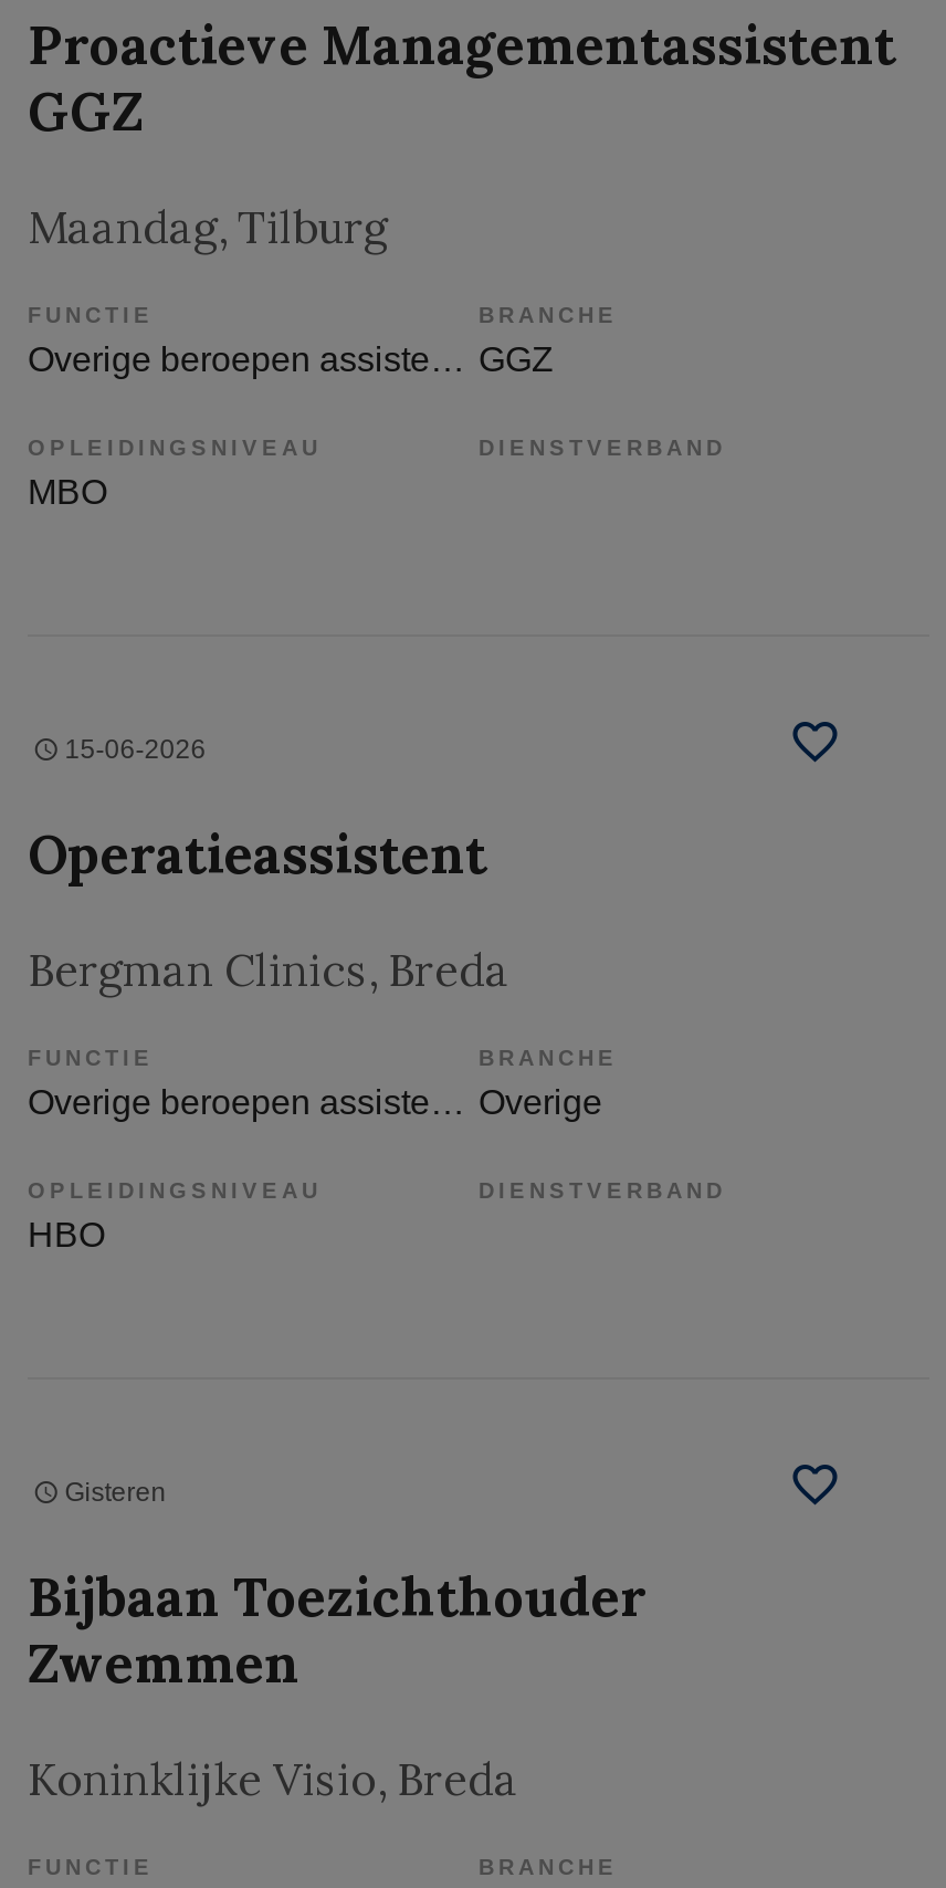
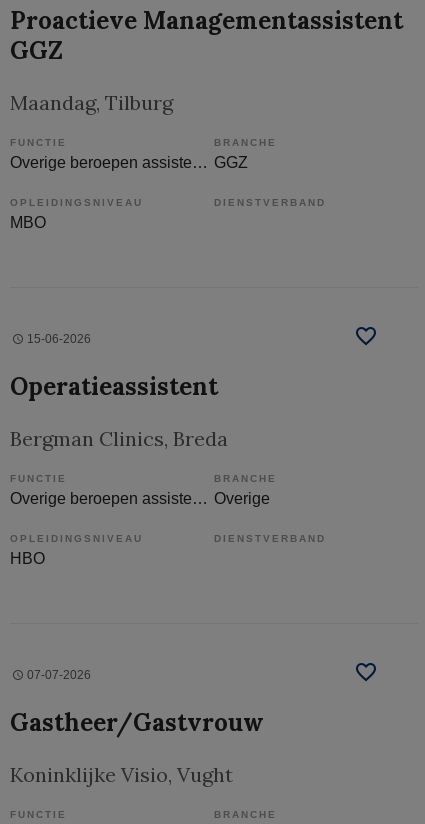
- Gisteren
+ 07-07-2026

- Bijbaan Toezichthouder
- Zwemmen
+ Gastheer/Gastvrouw

- Koninklijke Visio, Breda
+ Koninklijke Visio, Vught
